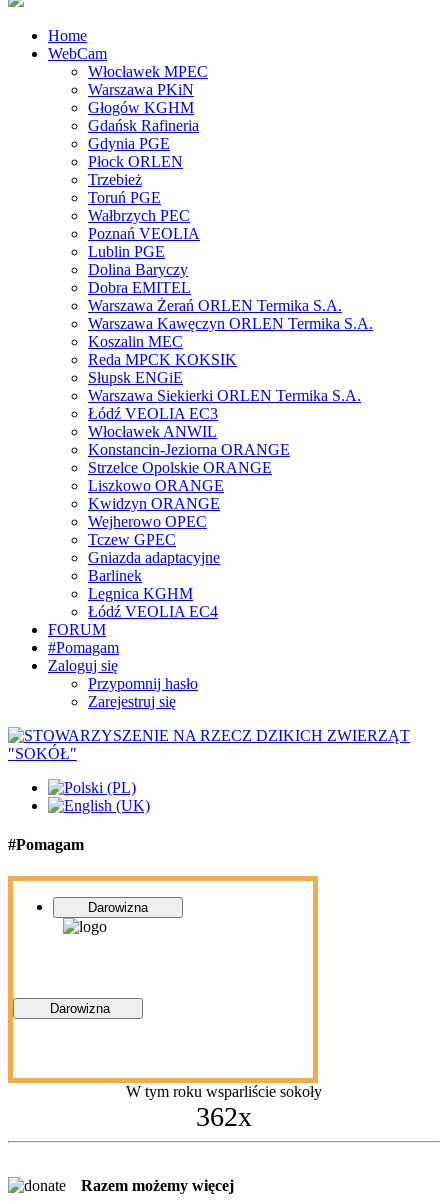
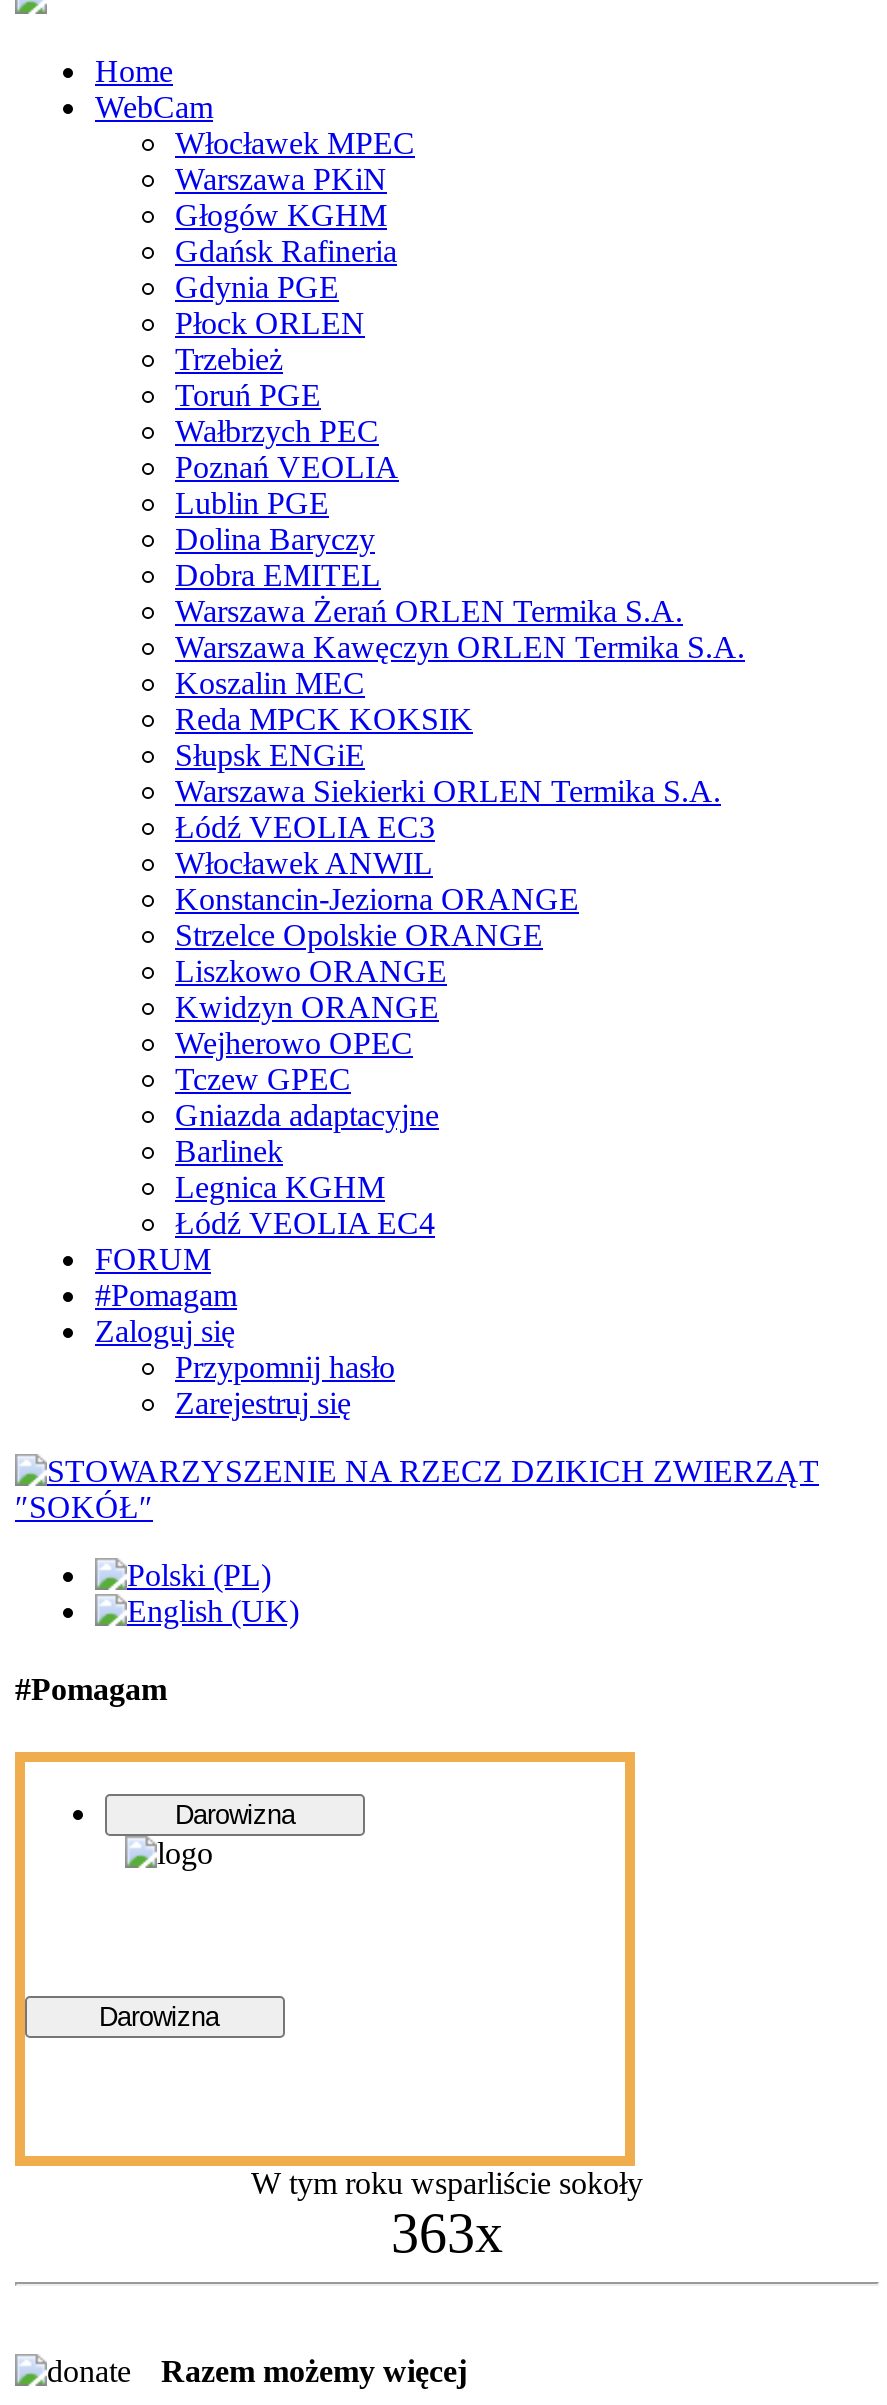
- 362x
+ 363x
